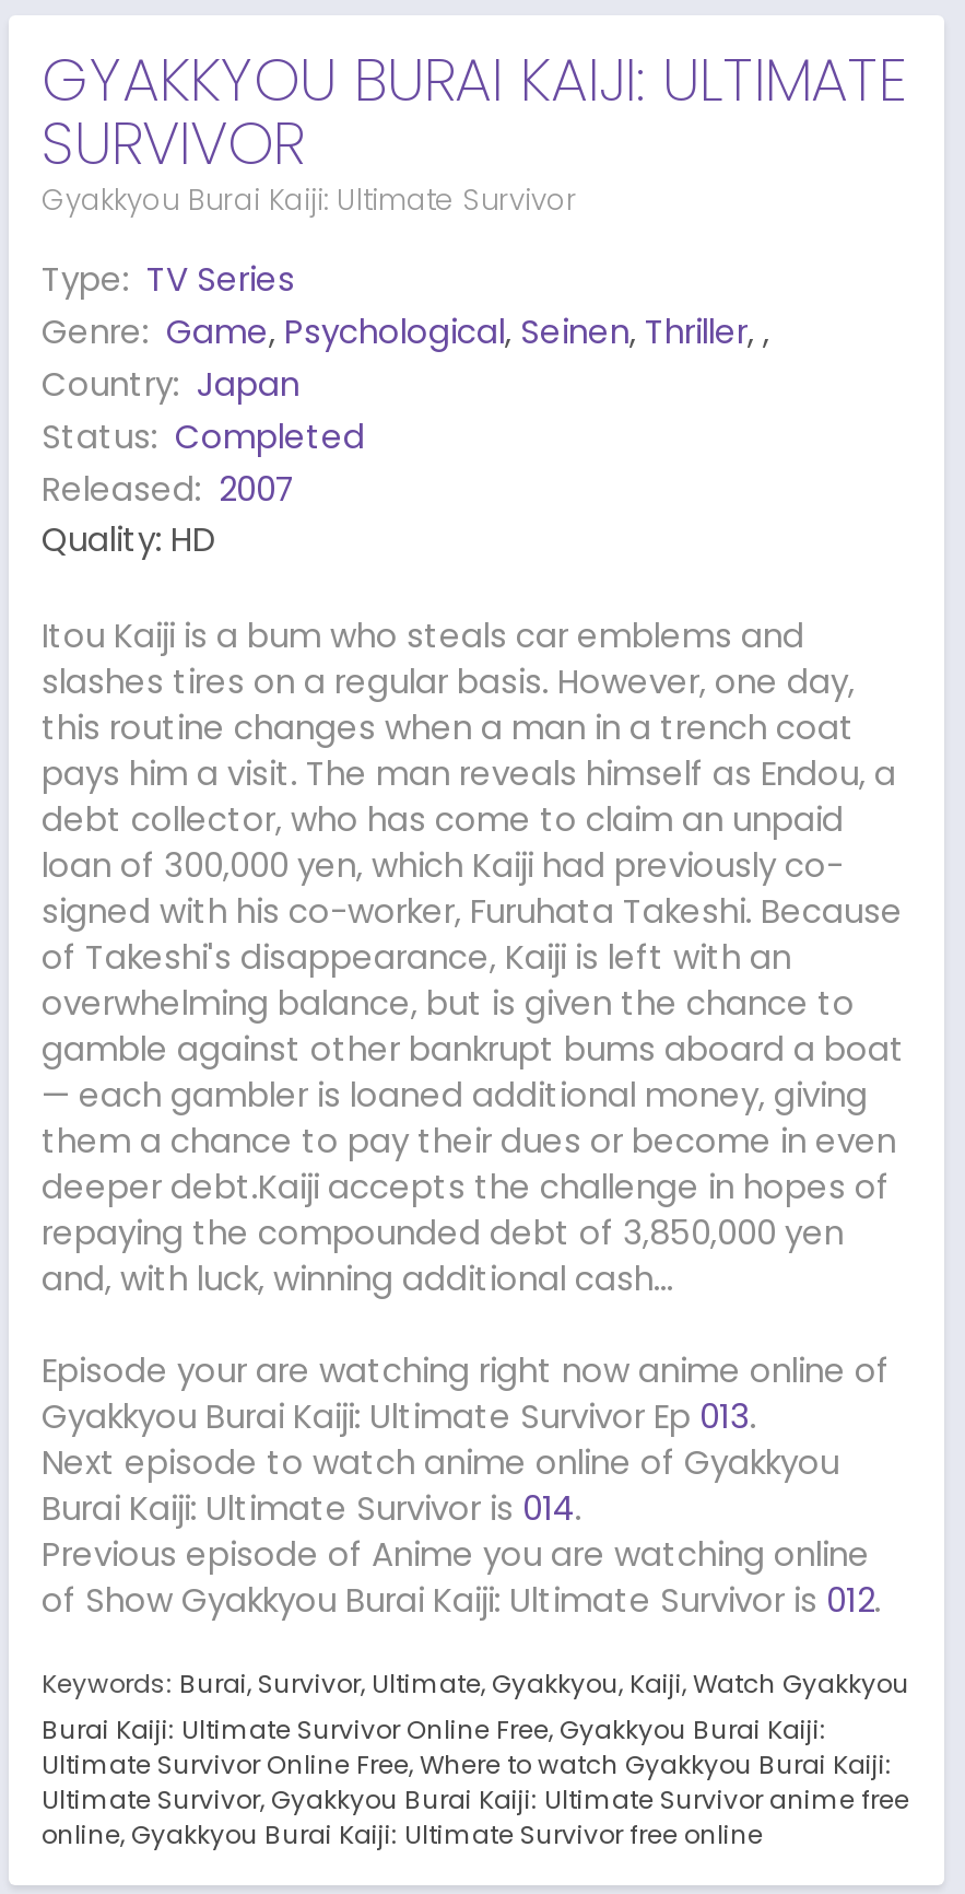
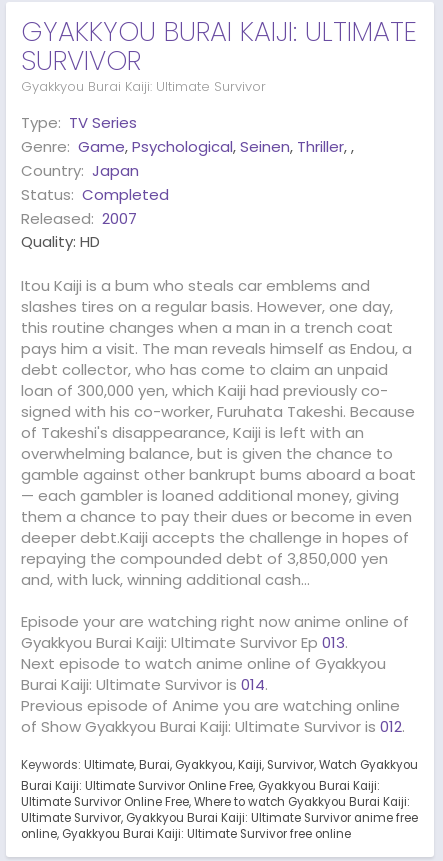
- Keywords: Burai Survivor Ultimate Gyakkyou Kaiji Watch Gyakkyou
+ Keywords: Ultimate Burai Gyakkyou Kaiji Survivor Watch Gyakkyou
